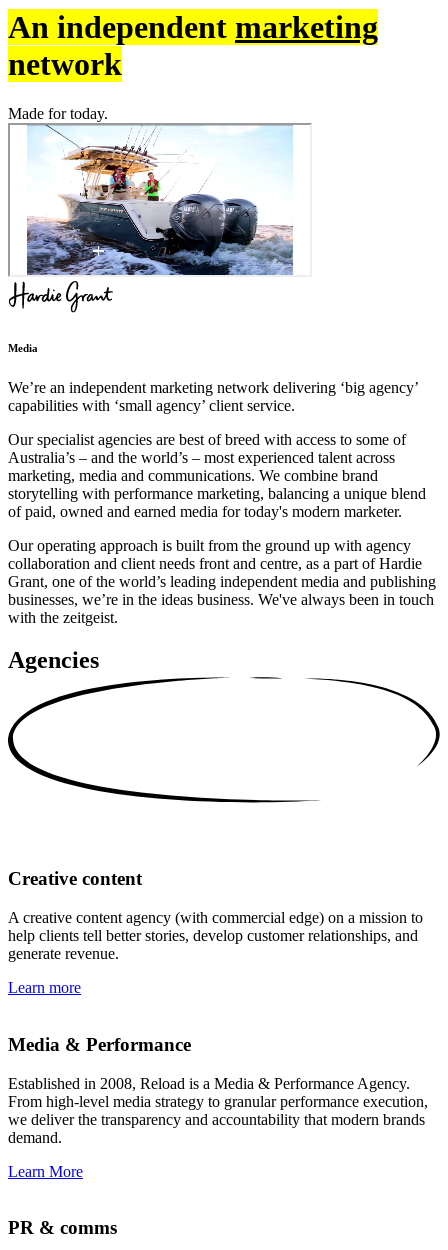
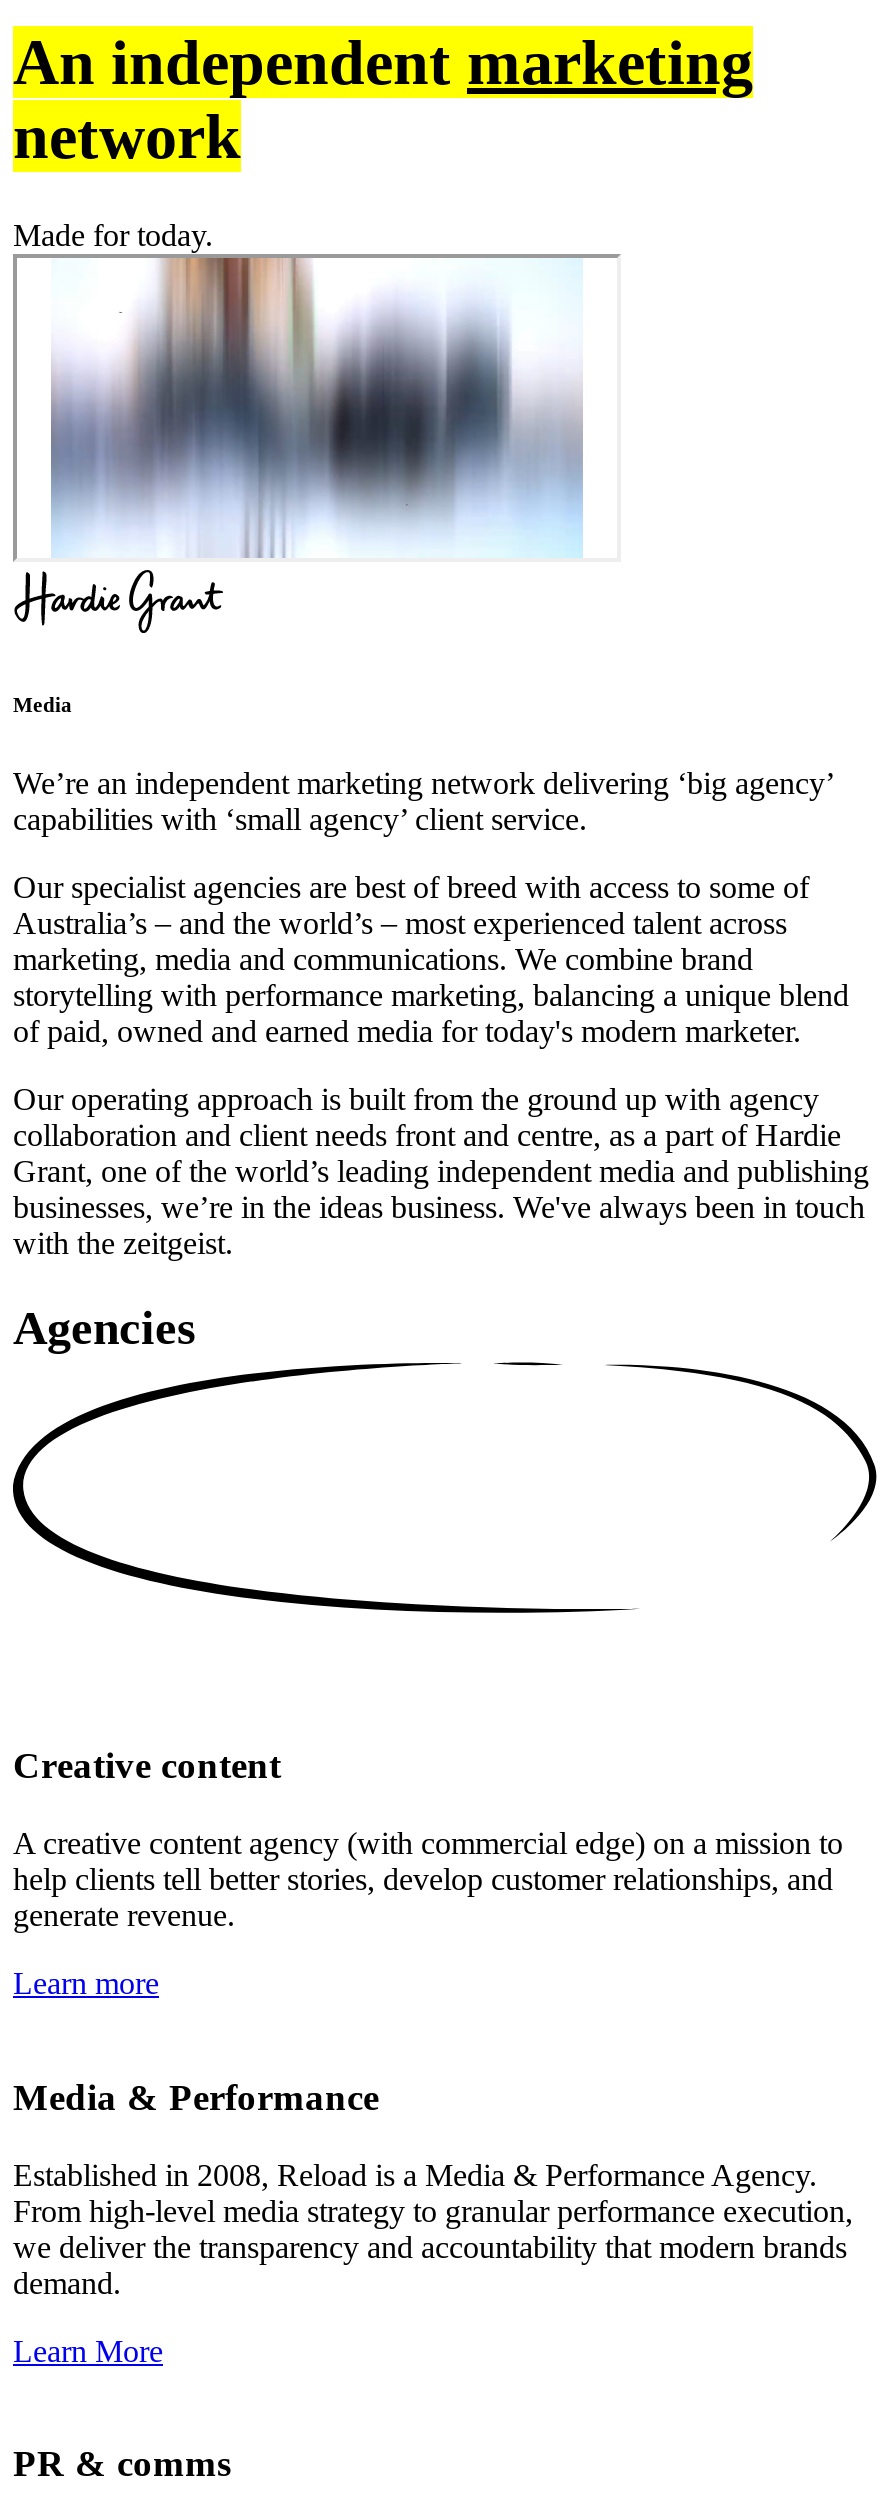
- [image]
+ [image]
